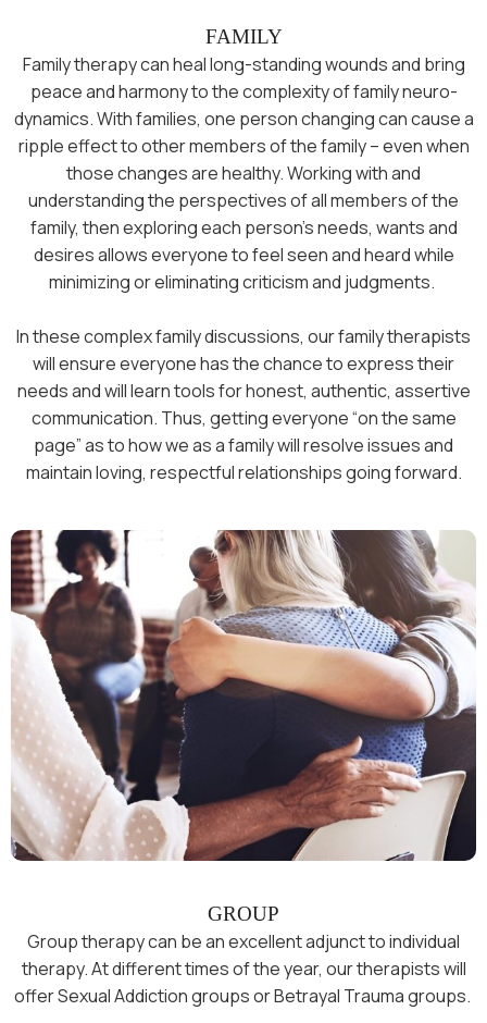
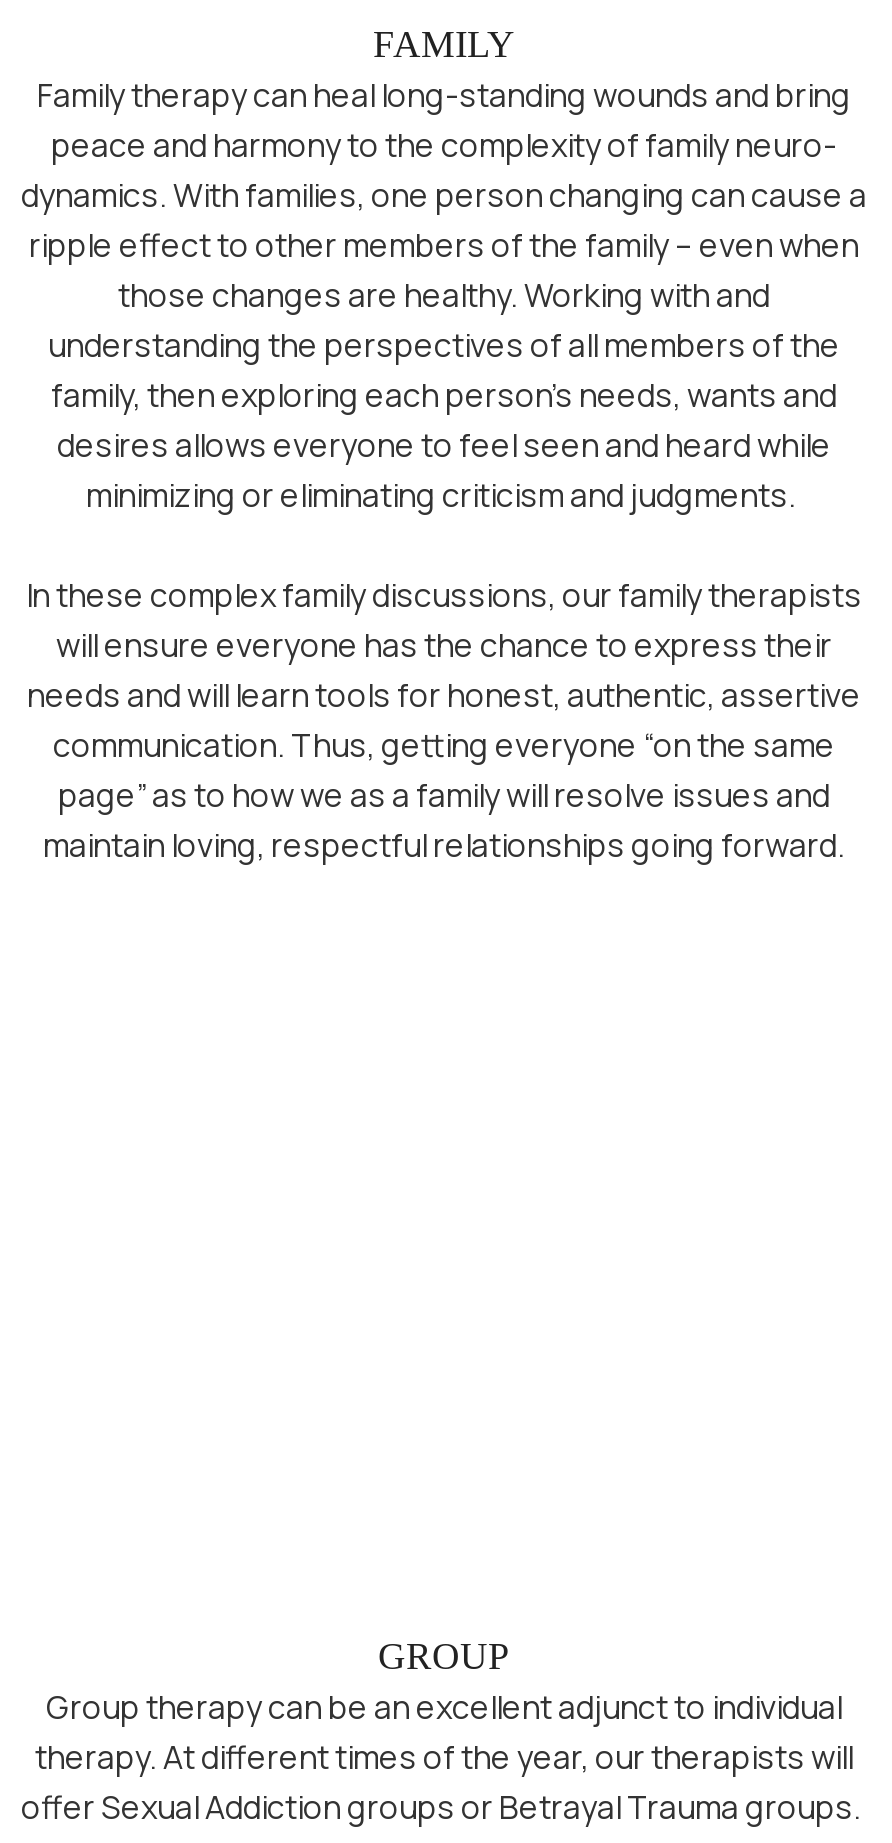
- [image]
